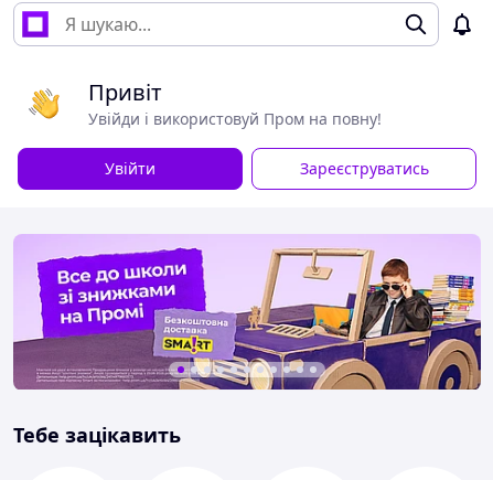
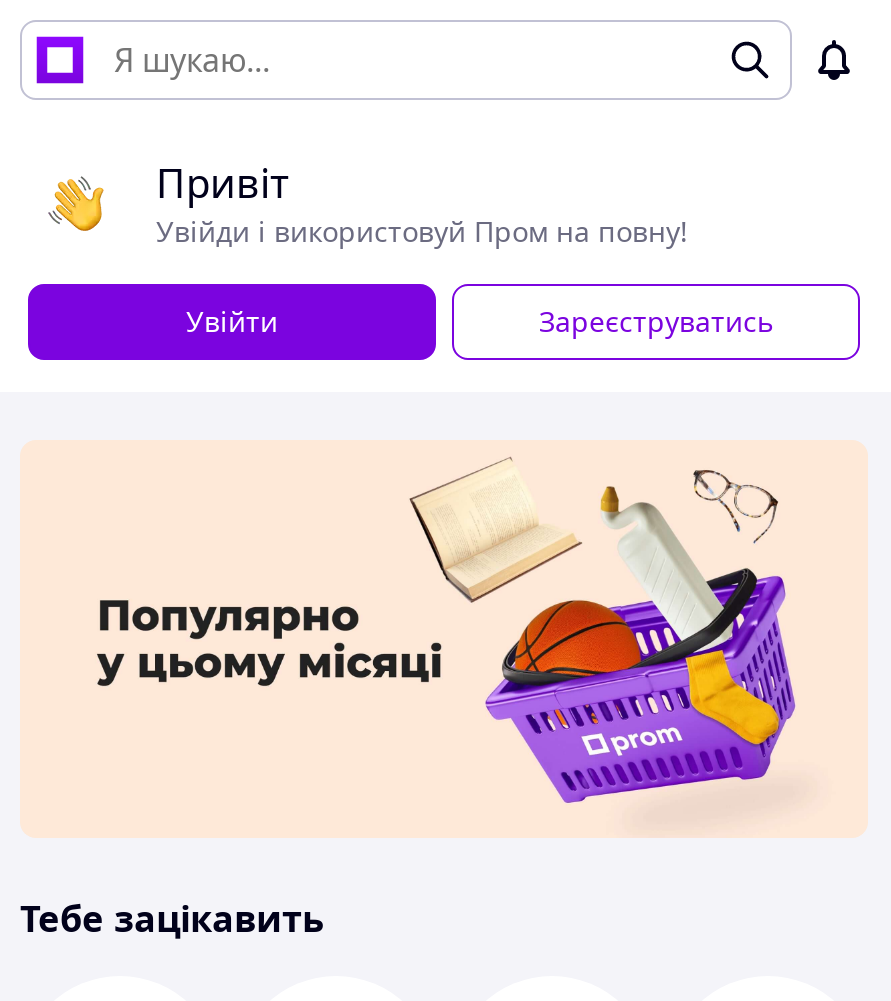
- [image]
+ [image]
